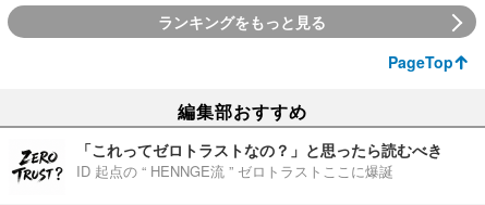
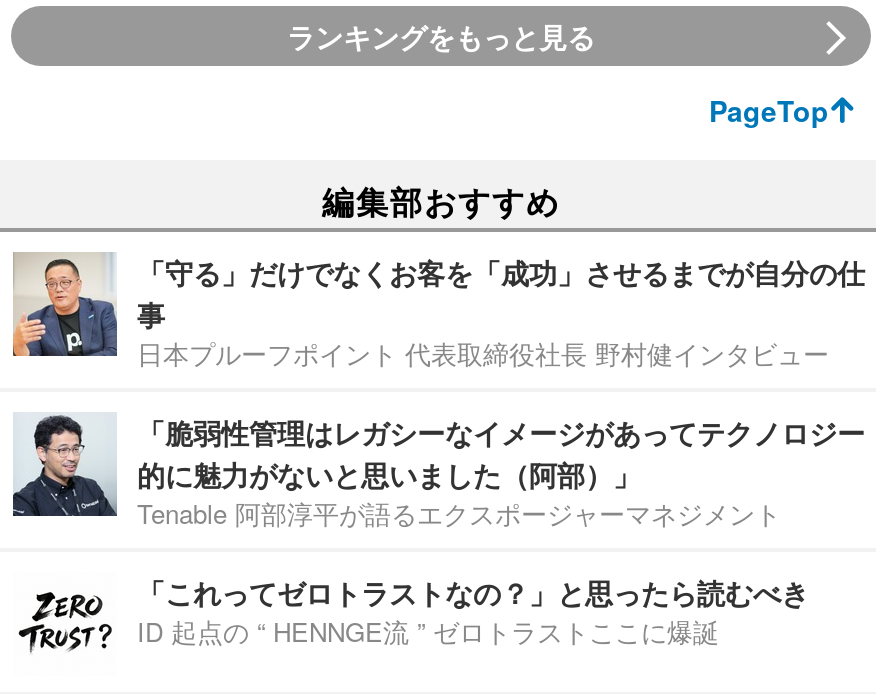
+ [image]
+ 「守る」だけでなくお客を「成功」させるまでが自分の仕
+ 事
+ 日本プルーフポイント 代表取締役社長 野村健インタビュー
+ 「脆弱性管理はレガシーなイメージがあってテクノロジー
+ 的に魅力がないと思いました（阿部）」
+ Tenable 阿部淳平が語るエクスポージャーマネジメント

+ [image]
